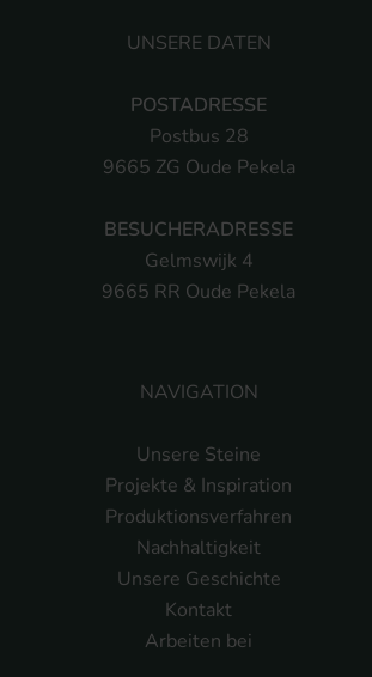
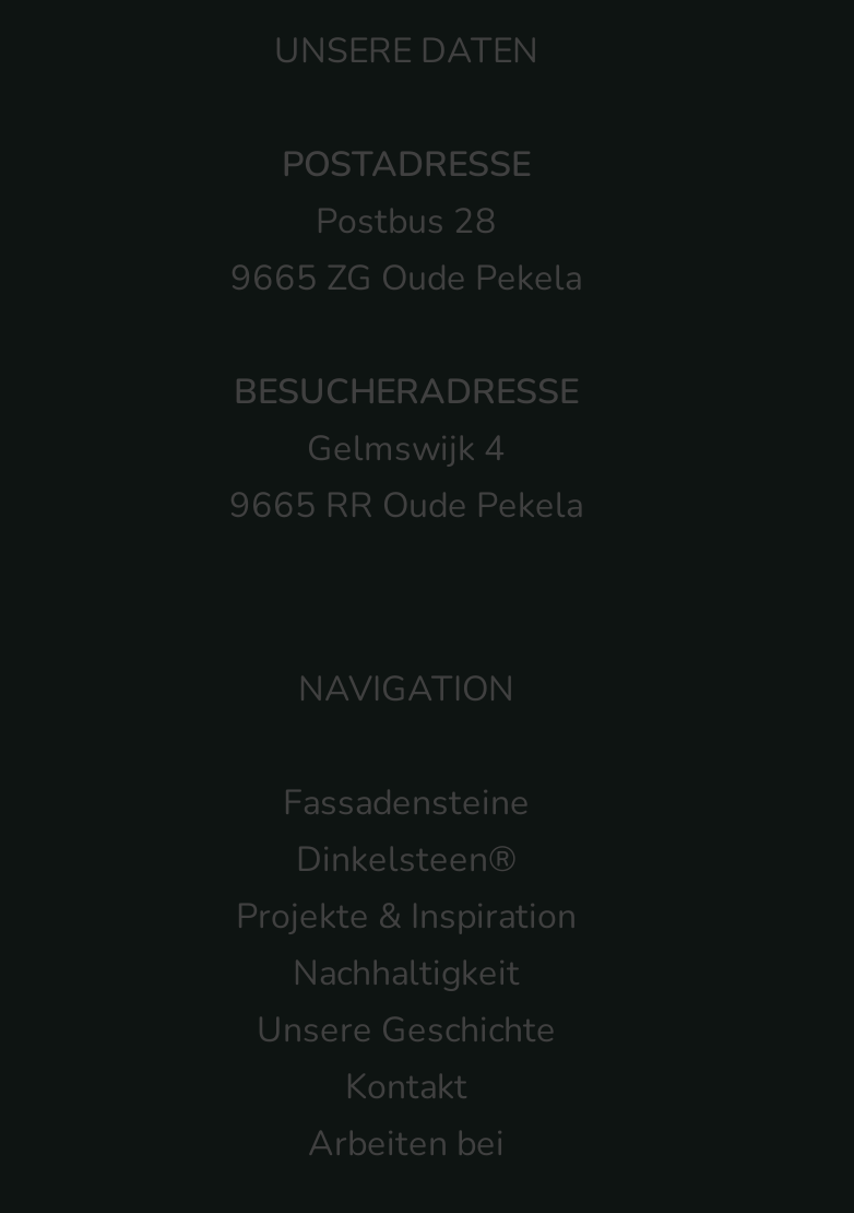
- Unsere Steine
+ Fassadensteine
+ Dinkelsteen®

moved down: Projekte & Inspiration

- Produktionsverfahren
